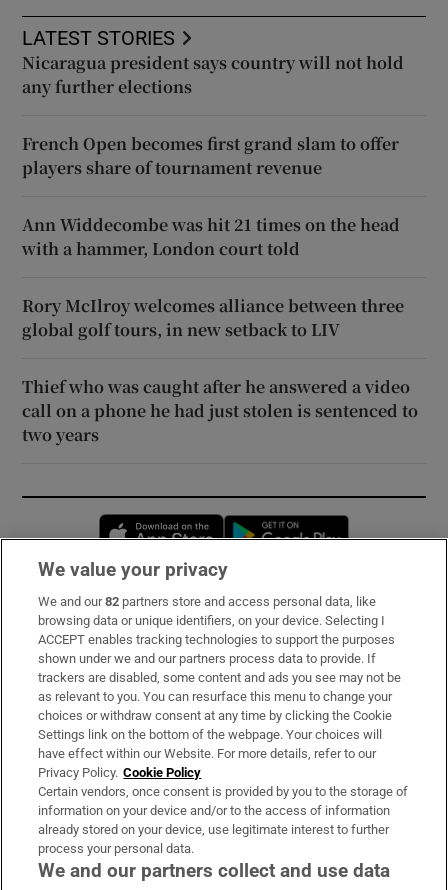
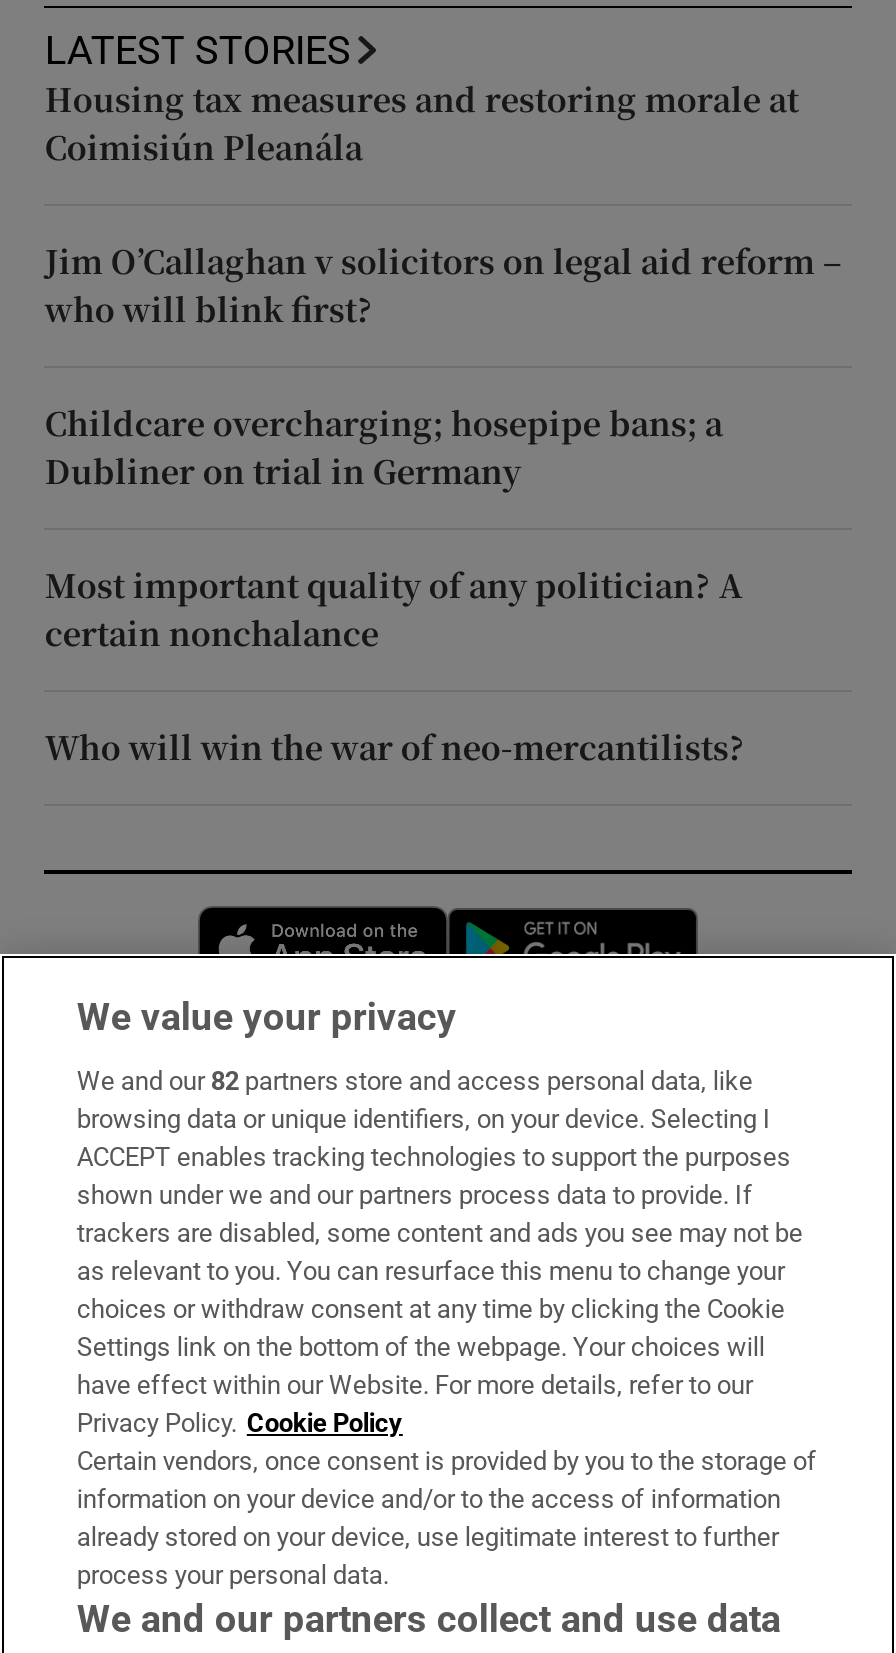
- Nicaragua president says country will not hold
- any further elections
+ Housing tax measures and restoring morale at
+ Coimisiún Pleanála

- French Open becomes first grand slam to offer
- players share of tournament revenue
+ Jim O’Callaghan v solicitors on legal aid reform –
+ who will blink first?

- Ann Widdecombe was hit 21 times on the head
- with a hammer, London court told
+ Childcare overcharging; hosepipe bans; a
+ Dubliner on trial in Germany

- Rory McIlroy welcomes alliance between three
- global golf tours, in new setback to LIV
+ Most important quality of any politician? A
+ certain nonchalance

- Thief who was caught after he answered a video
- call on a phone he had just stolen is sentenced to
- two years
+ Who will win the war of neo-mercantilists?
